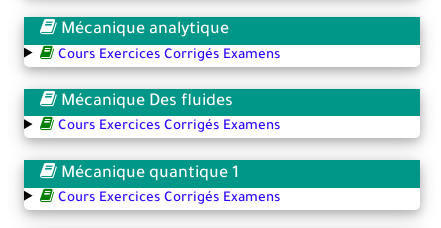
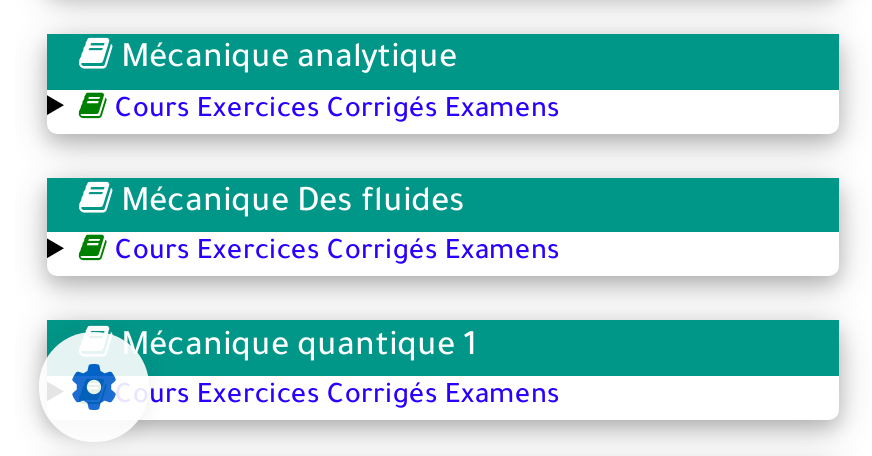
- [image]
+ [image]
